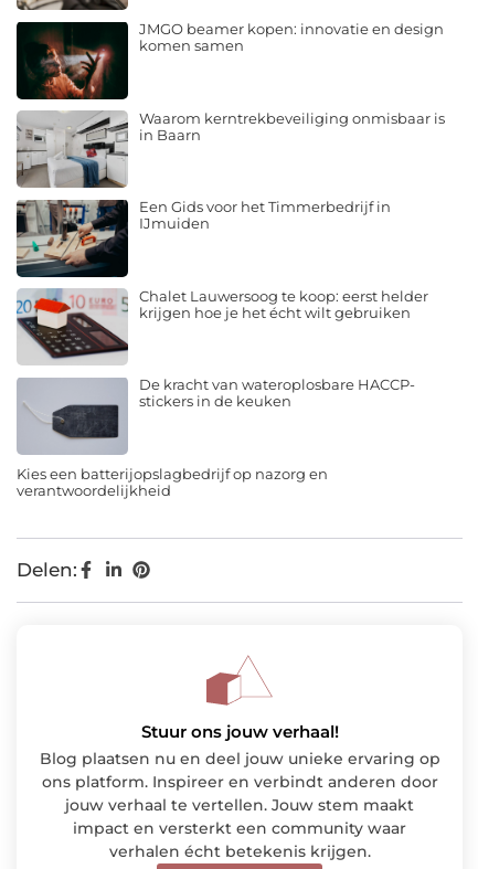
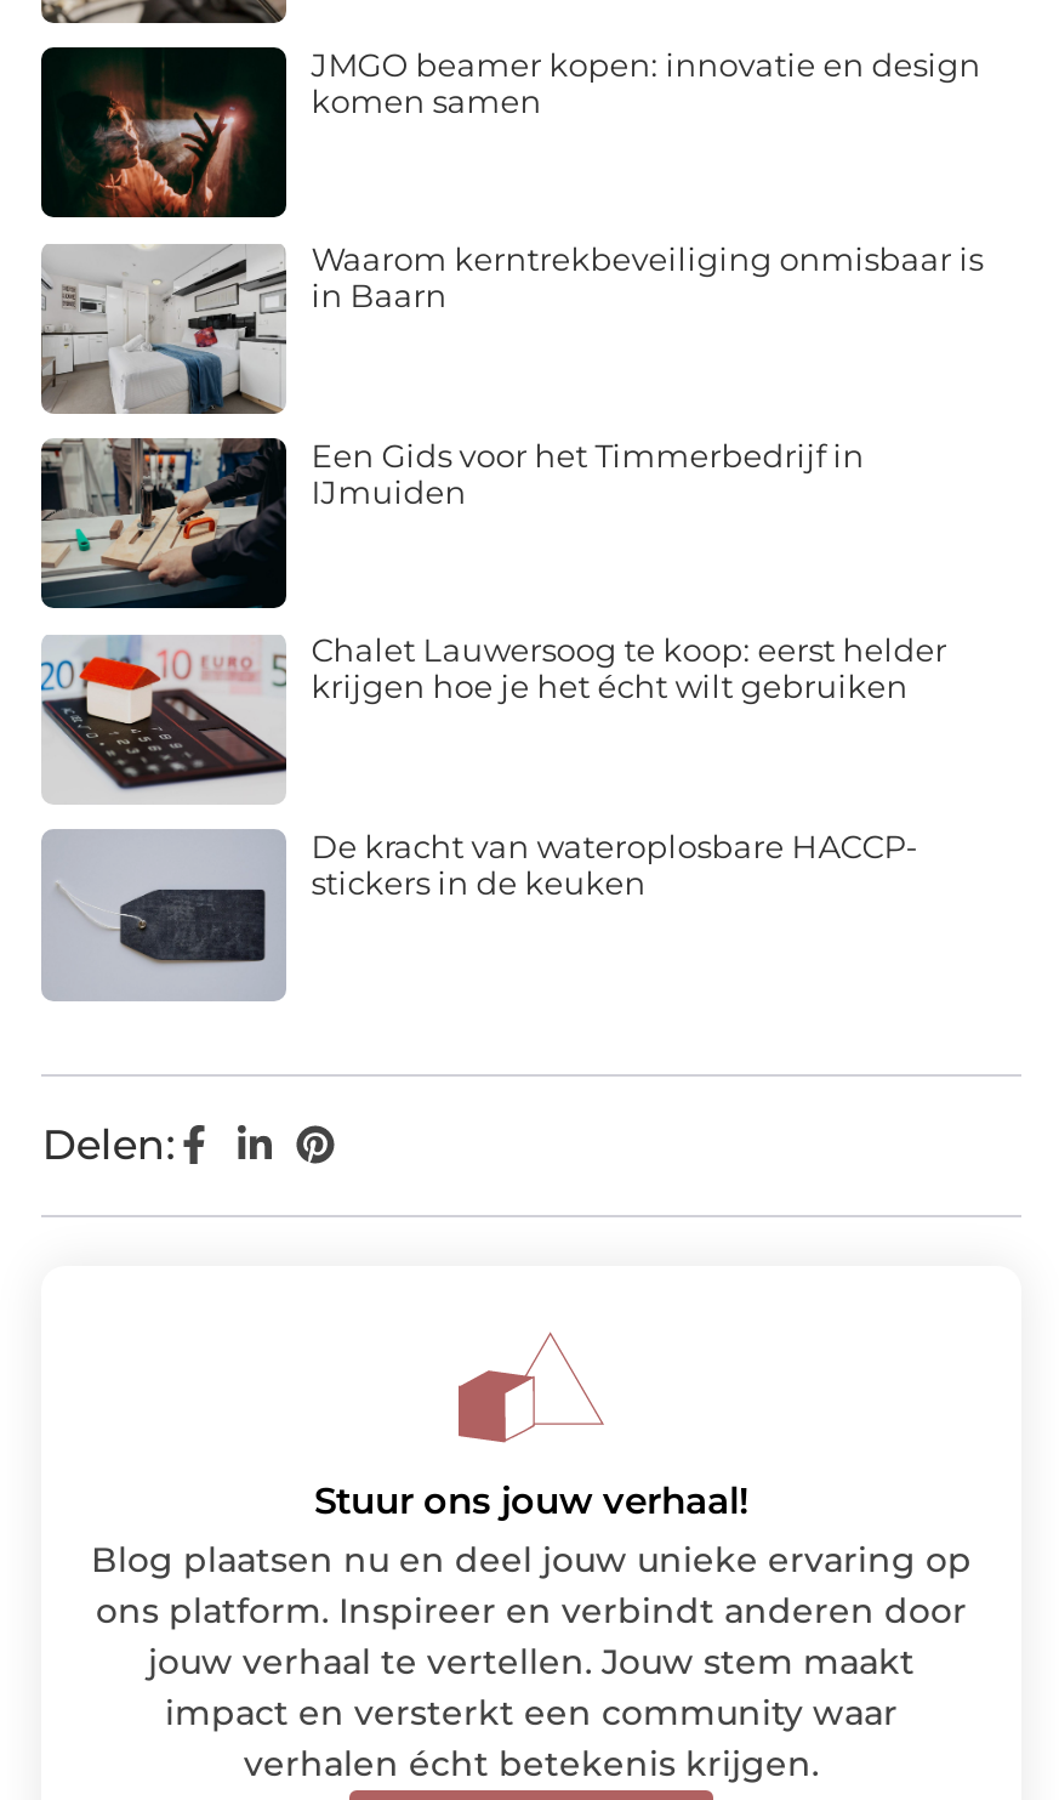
- Kies een batterijopslagbedrijf op nazorg en
- verantwoordelijkheid
